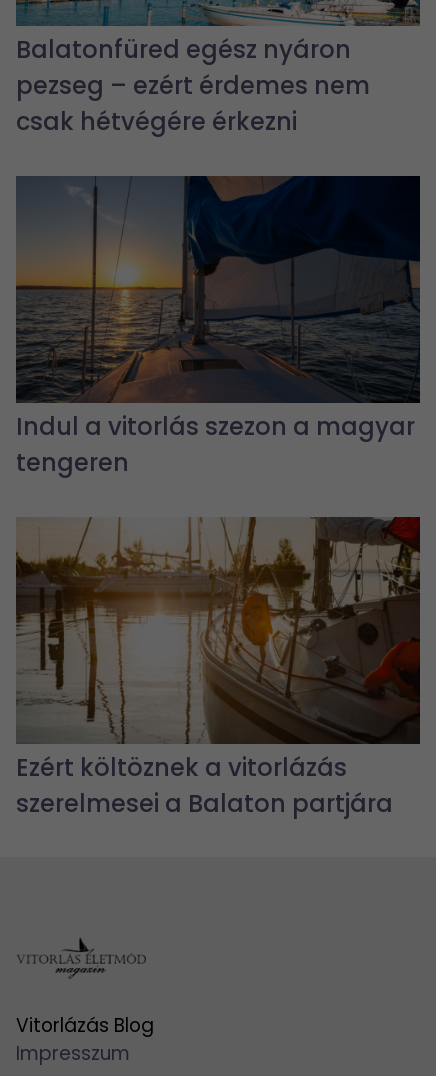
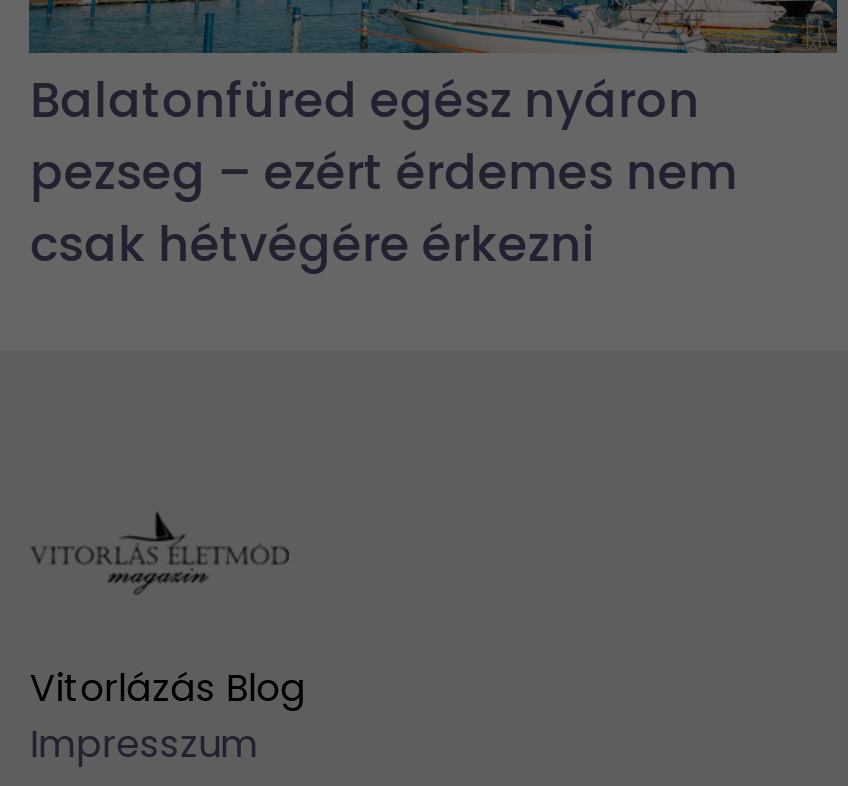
- [image]
- Indul a vitorlás szezon a magyar
- tengeren

- [image]
- Ezért költöznek a vitorlázás
- szerelmesei a Balaton partjára
